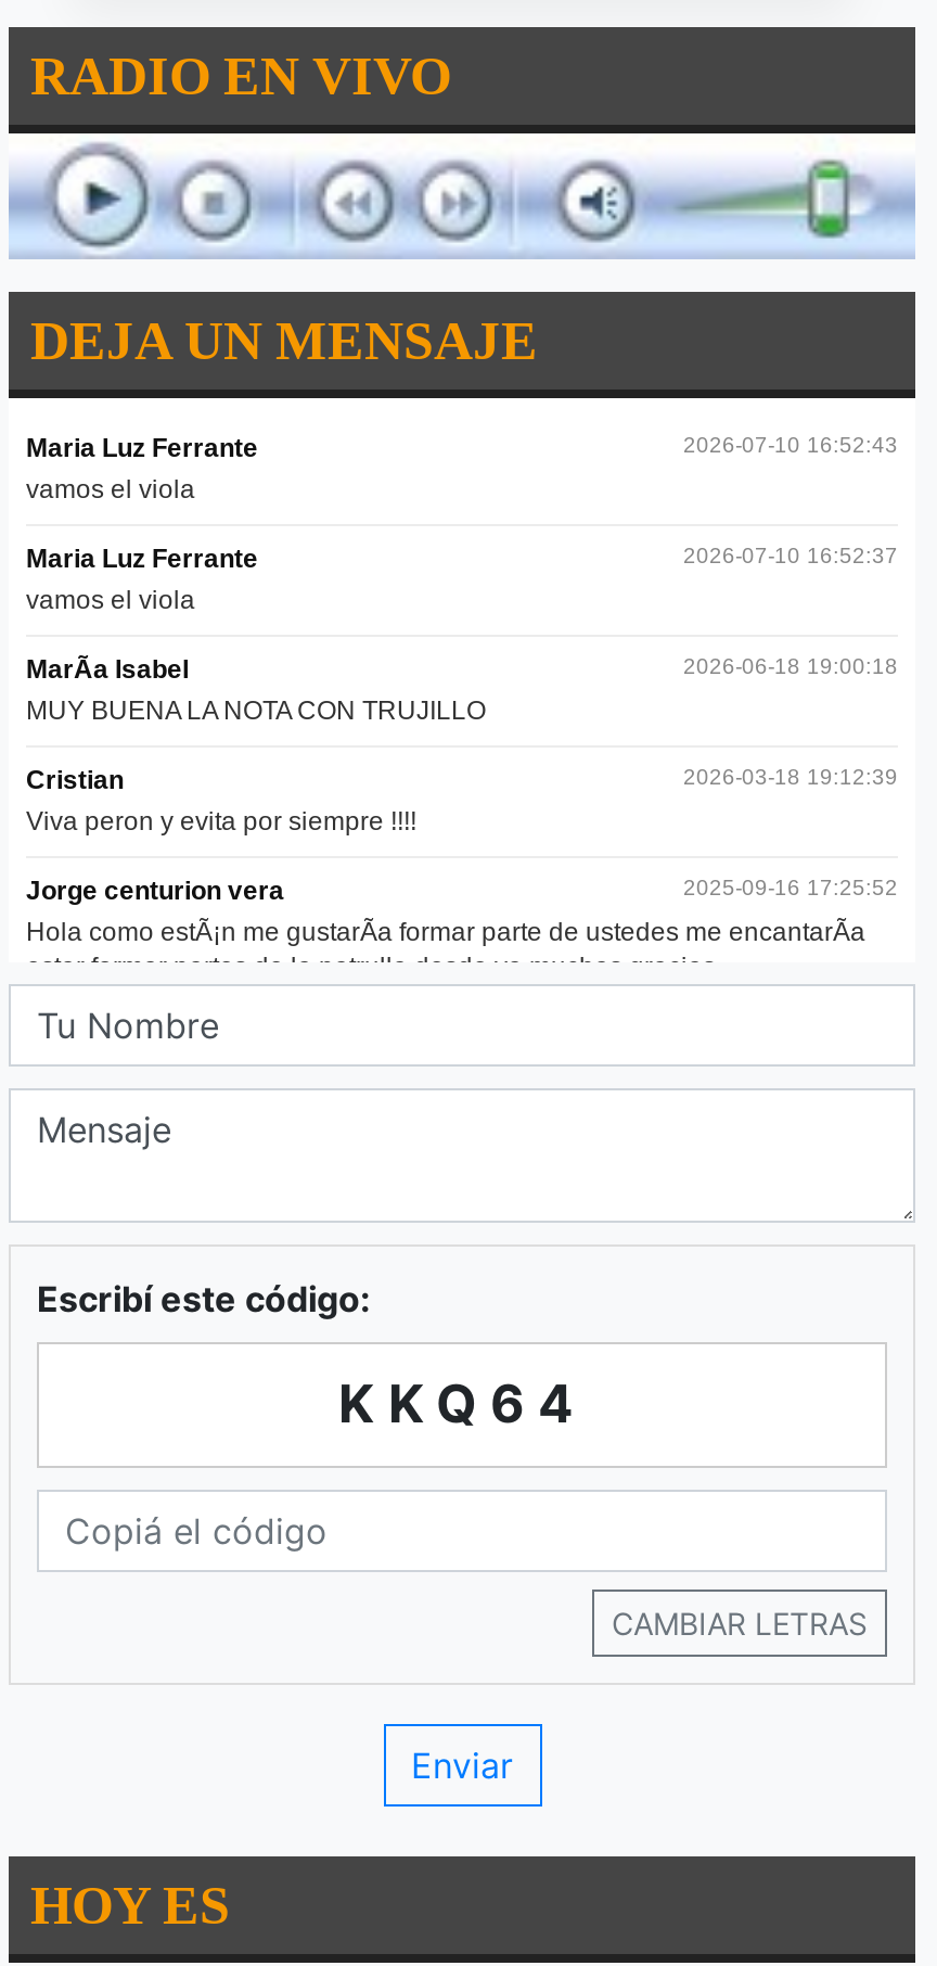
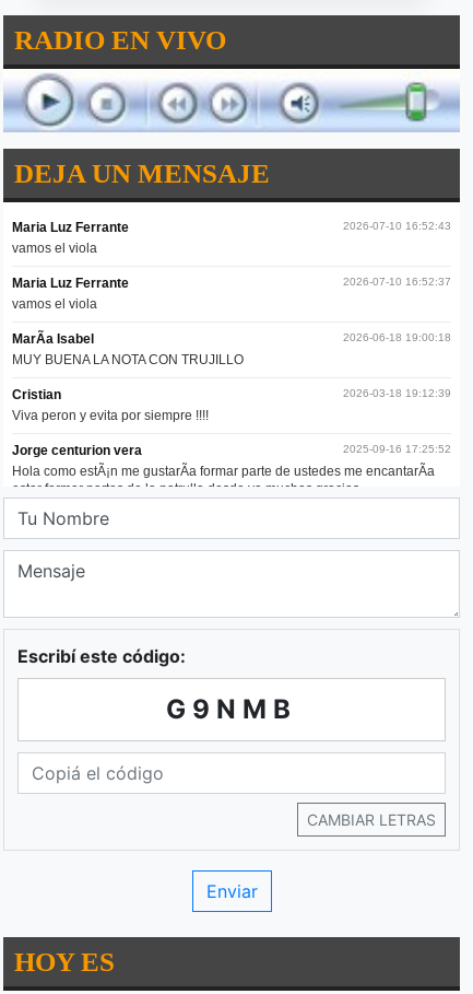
- KKQ64
+ G9NMB
